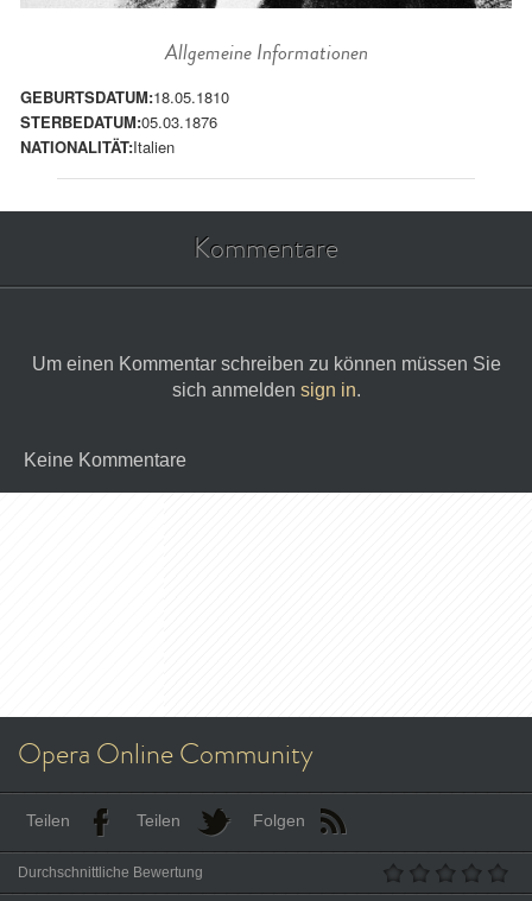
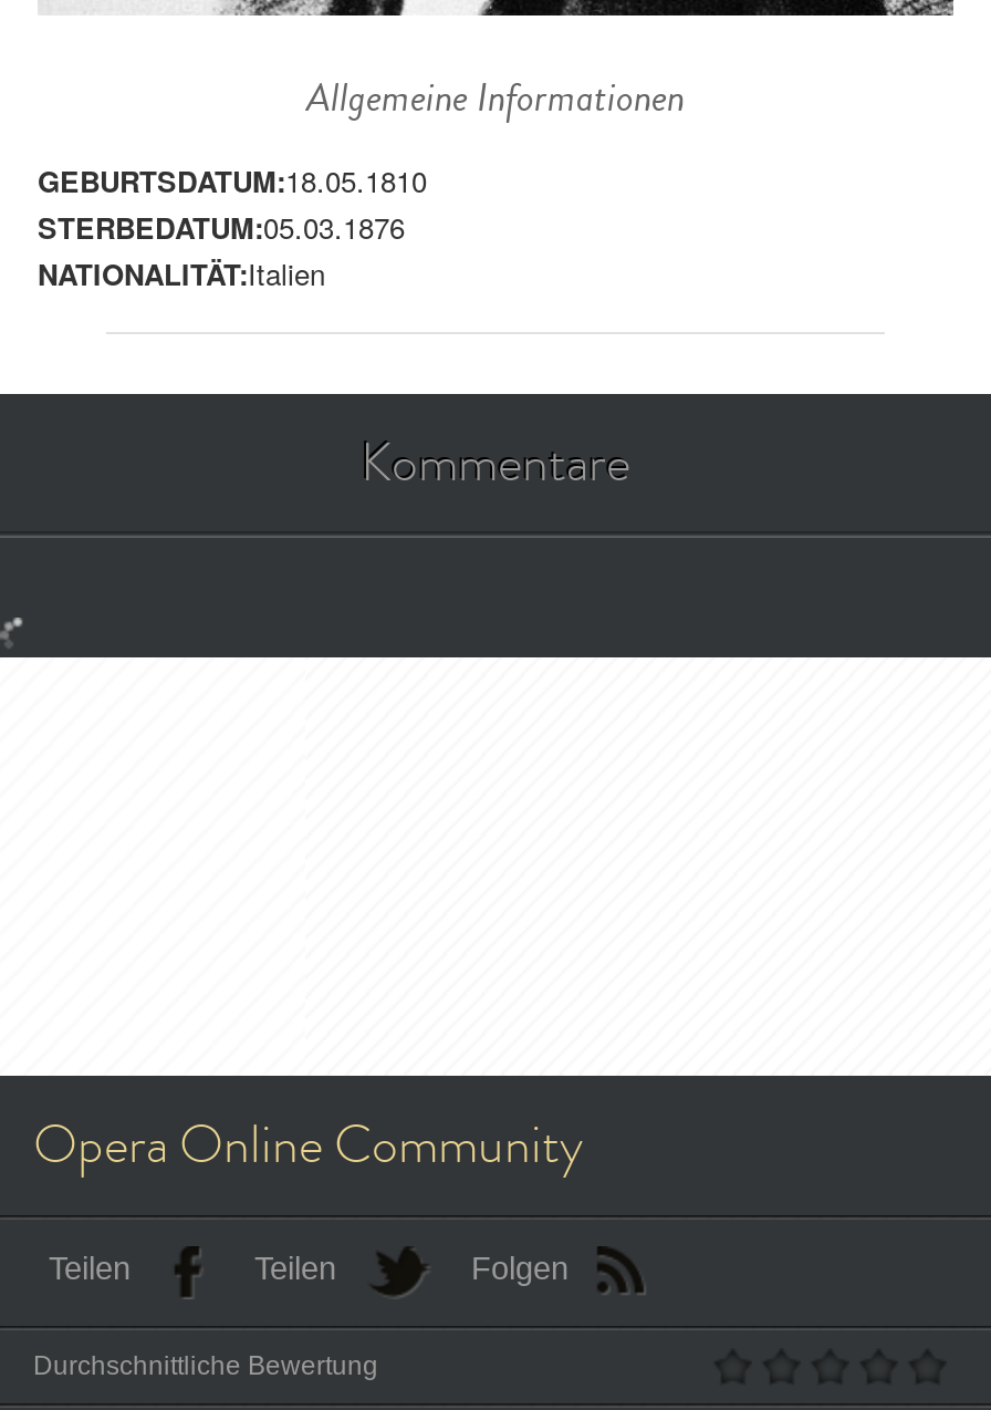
- Um einen Kommentar schreiben zu können müssen Sie
- sich anmelden sign in.
- Keine Kommentare
